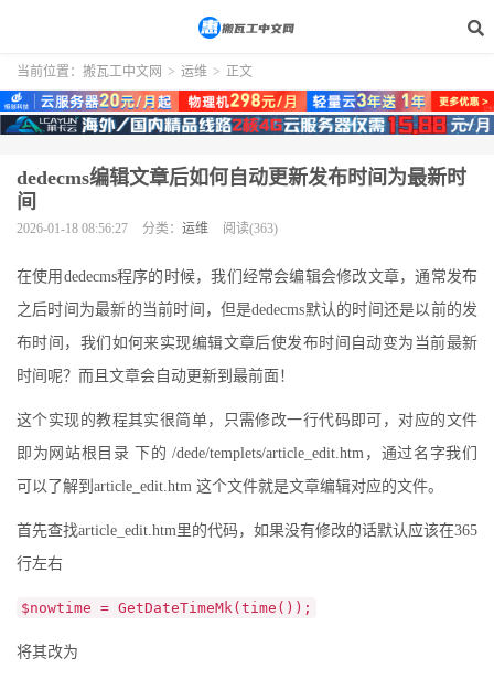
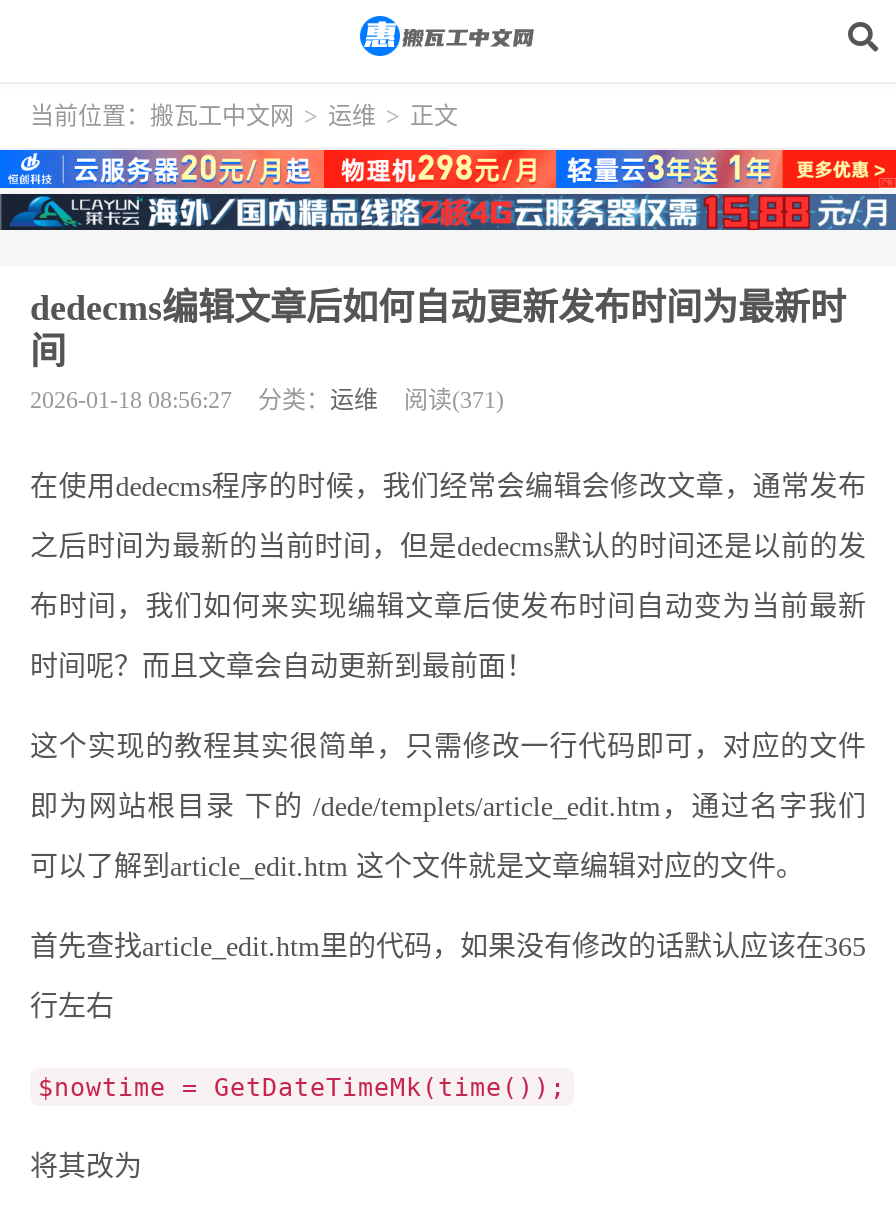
- 2026-01-18 08:56:27 分类：运维 阅读(363)
+ 2026-01-18 08:56:27 分类：运维 阅读(371)
